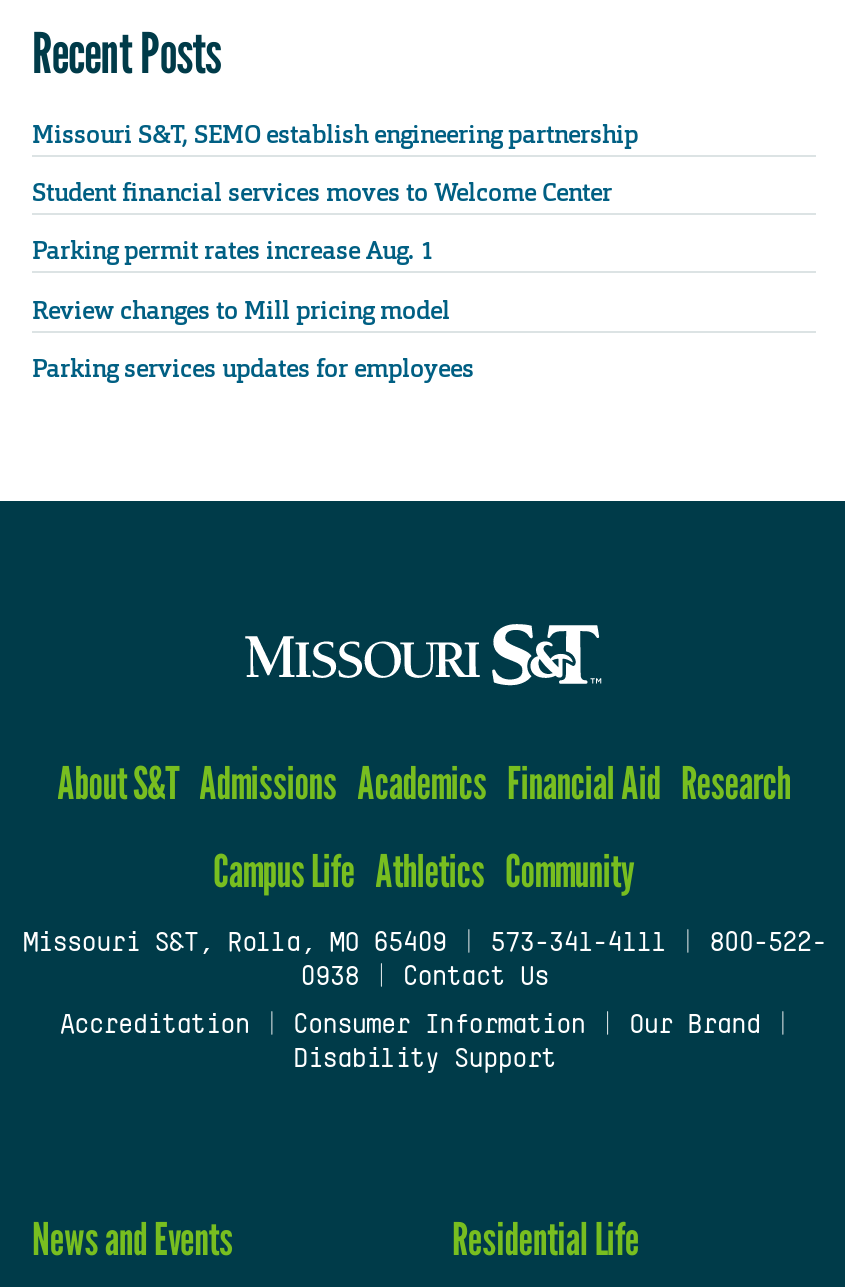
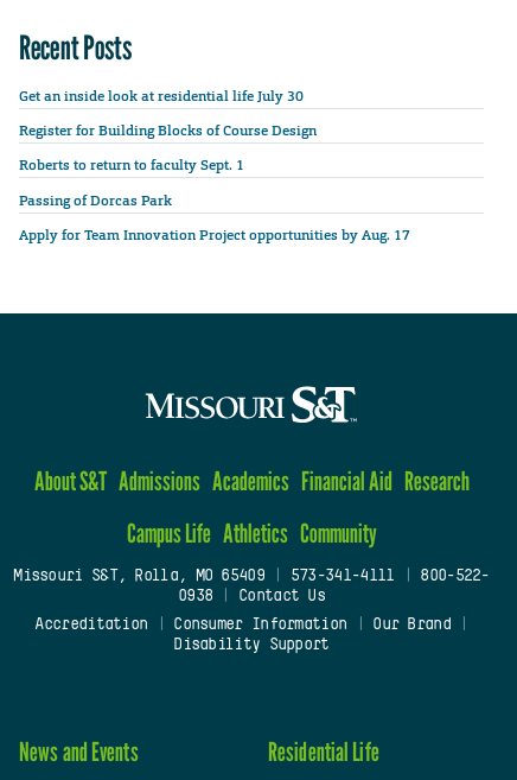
- Missouri S&T, SEMO establish engineering partnership
+ Get an inside look at residential life July 30

- Student financial services moves to Welcome Center
+ Register for Building Blocks of Course Design

- Parking permit rates increase Aug. 1
+ Roberts to return to faculty Sept. 1

- Review changes to Mill pricing model
+ Passing of Dorcas Park

- Parking services updates for employees
+ Apply for Team Innovation Project opportunities by Aug. 17
